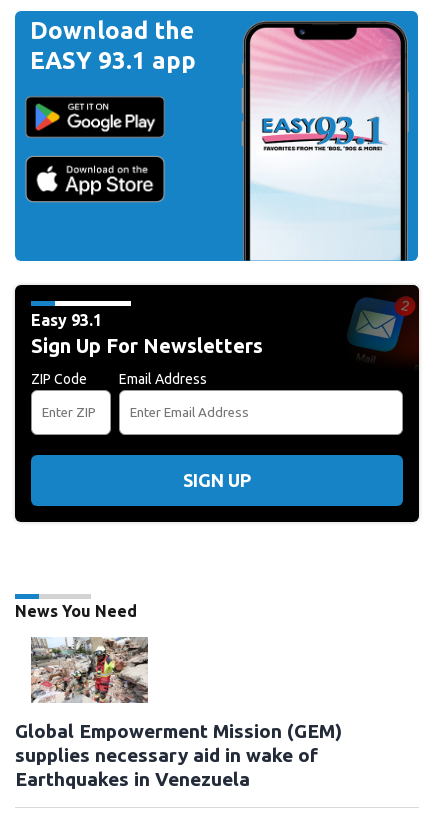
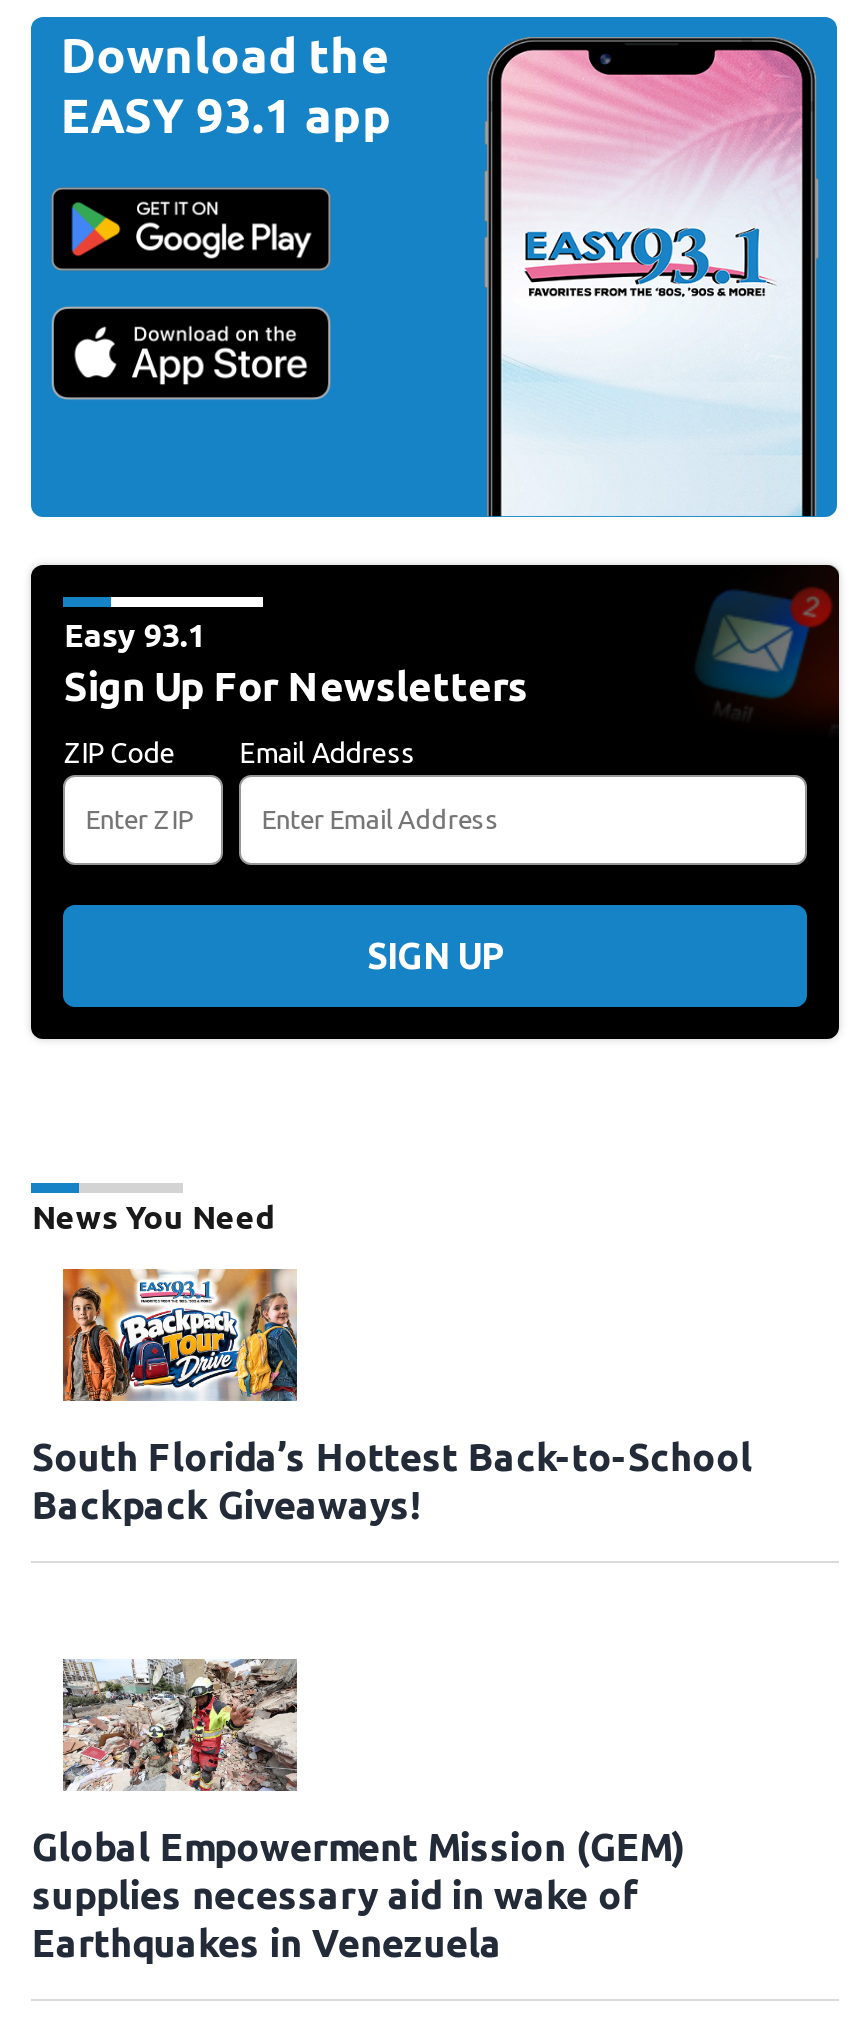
+ [image]
+ South Florida’s Hottest Back-to-School
+ Backpack Giveaways!
